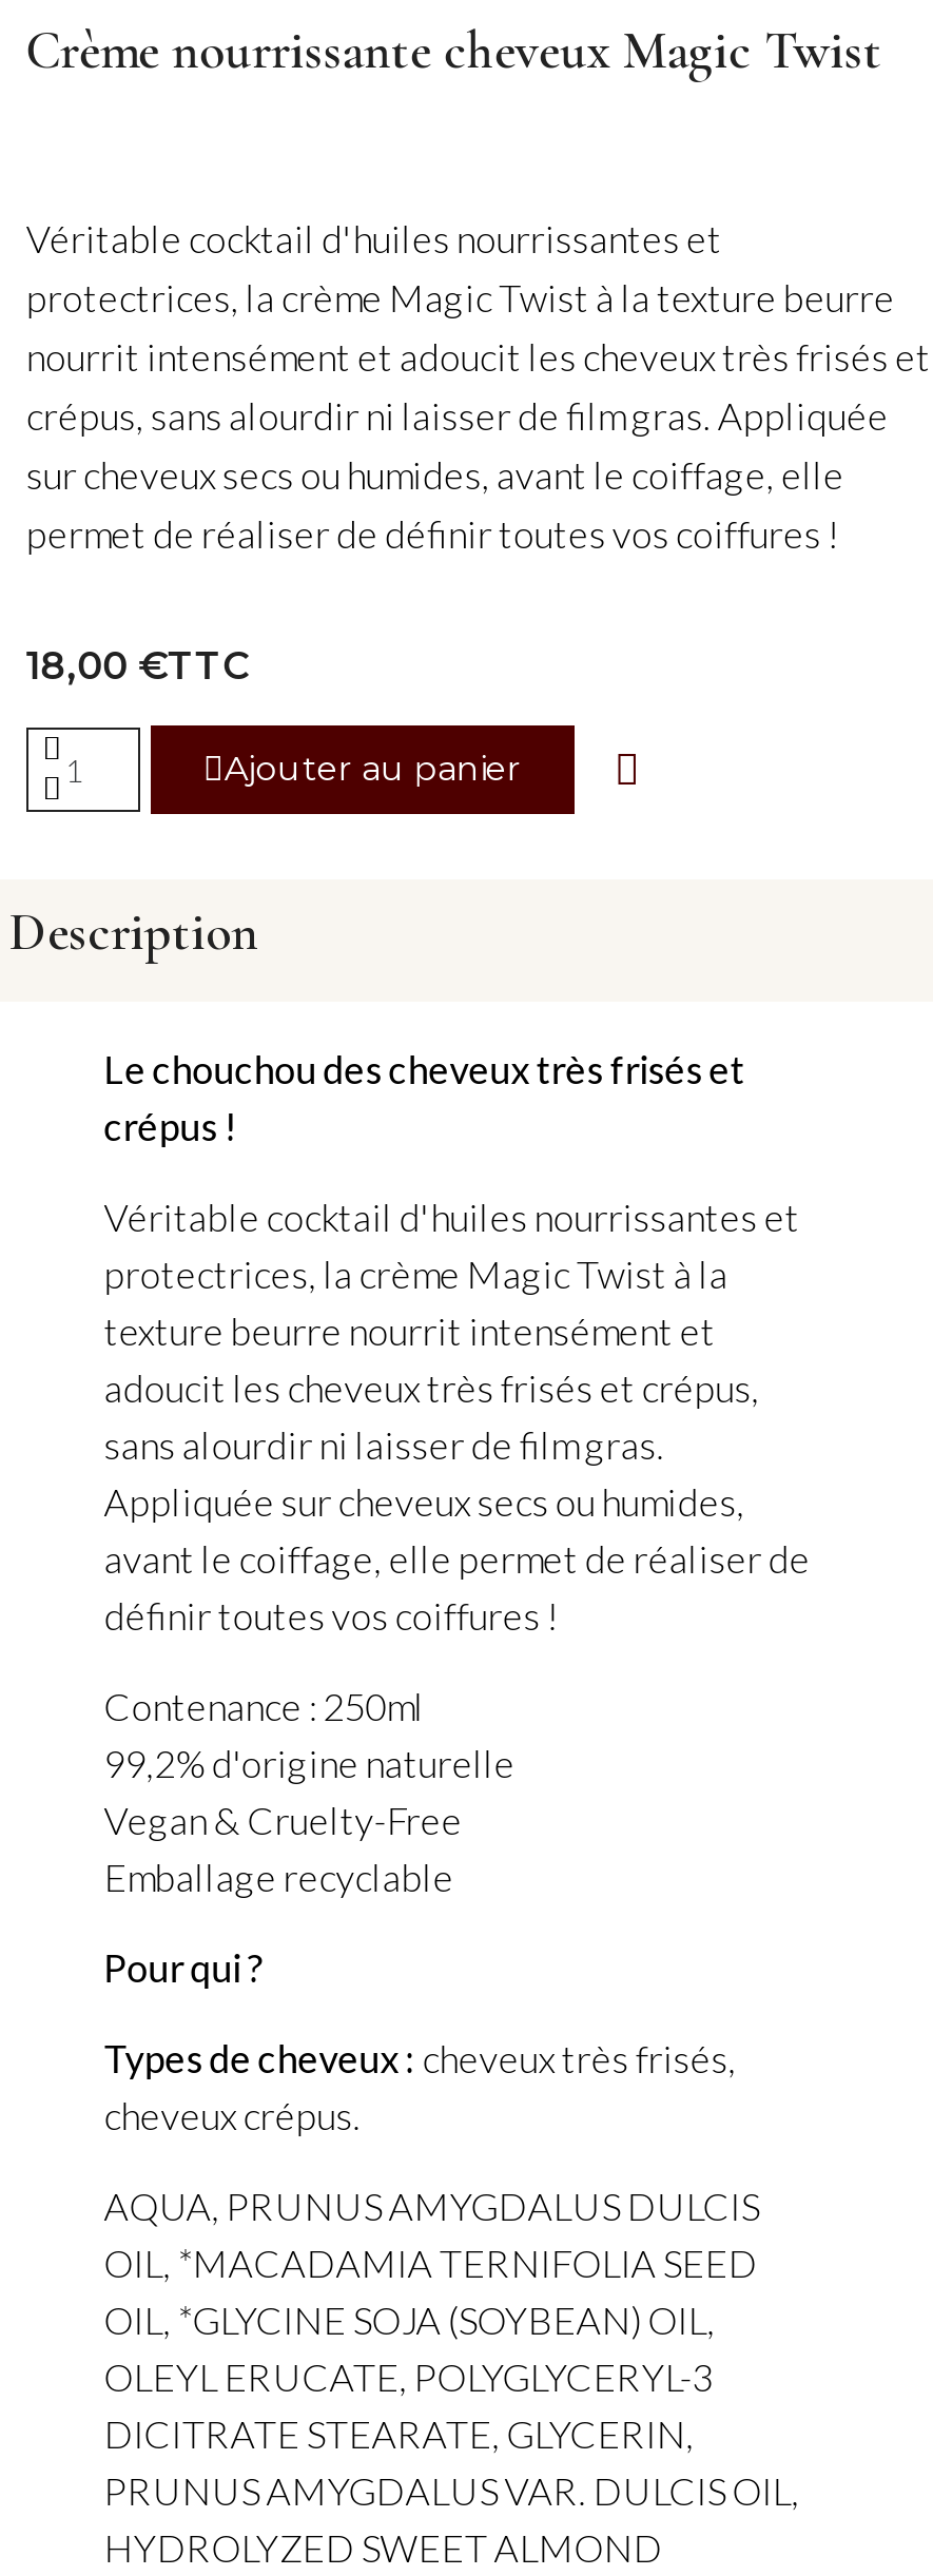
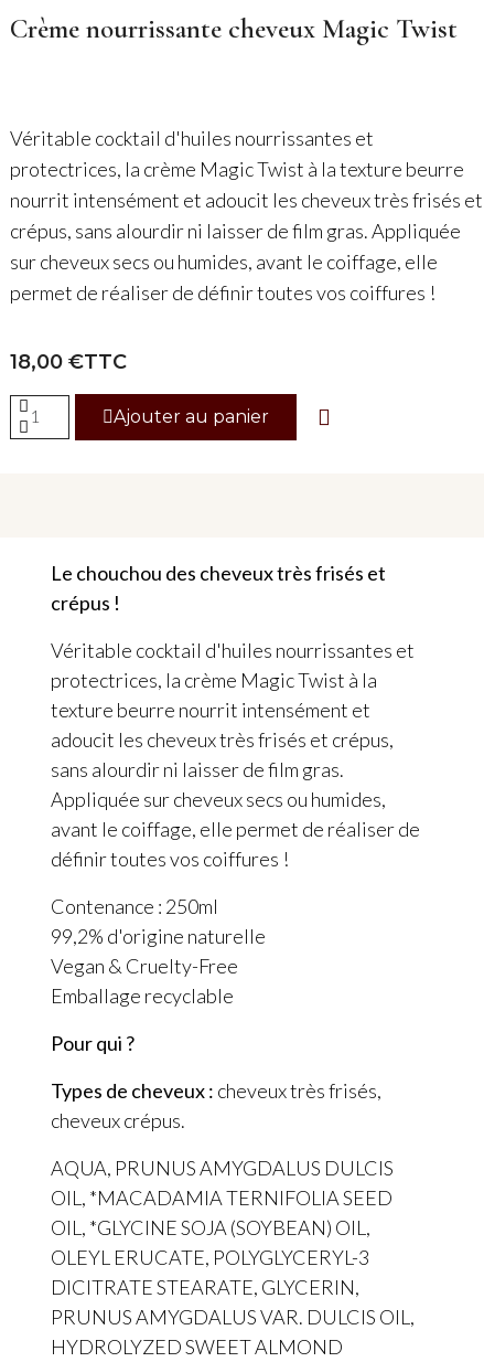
- Description
